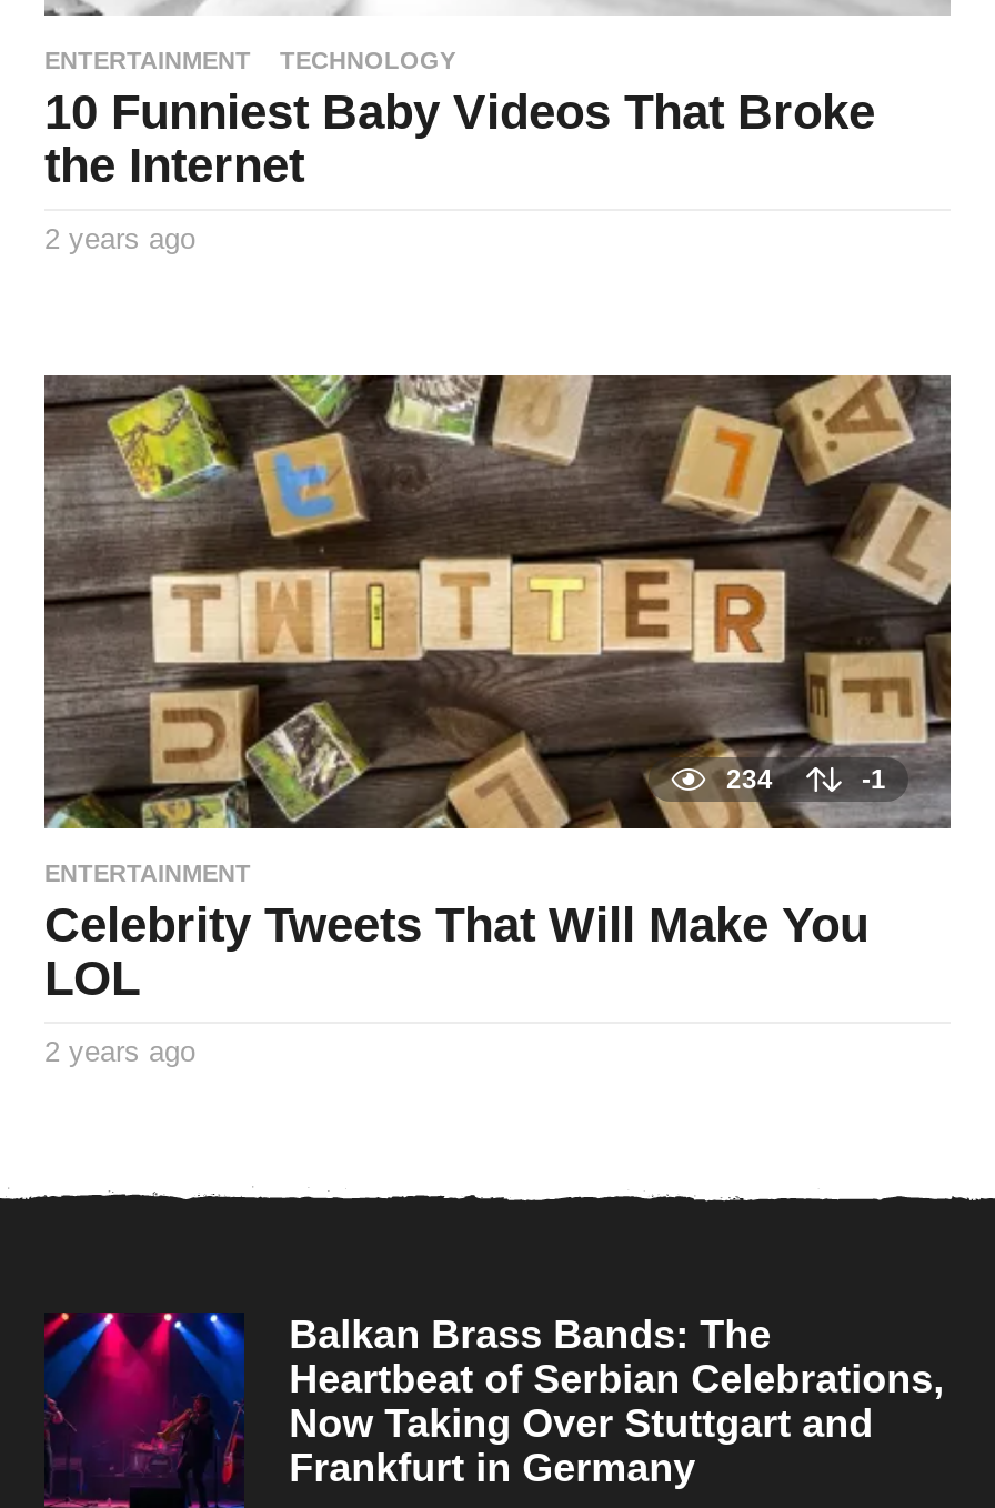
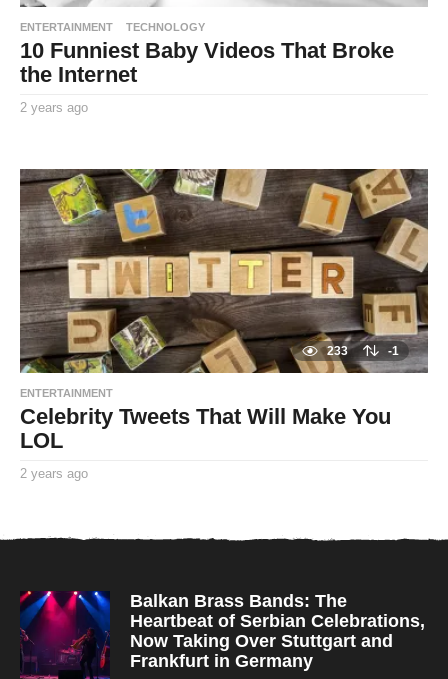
- 234
+ 233
